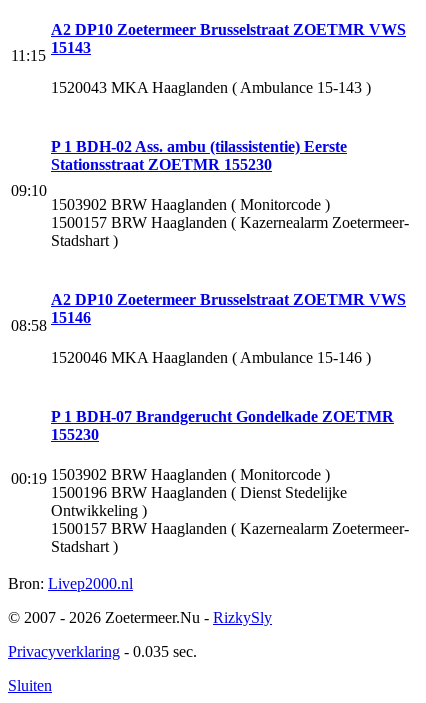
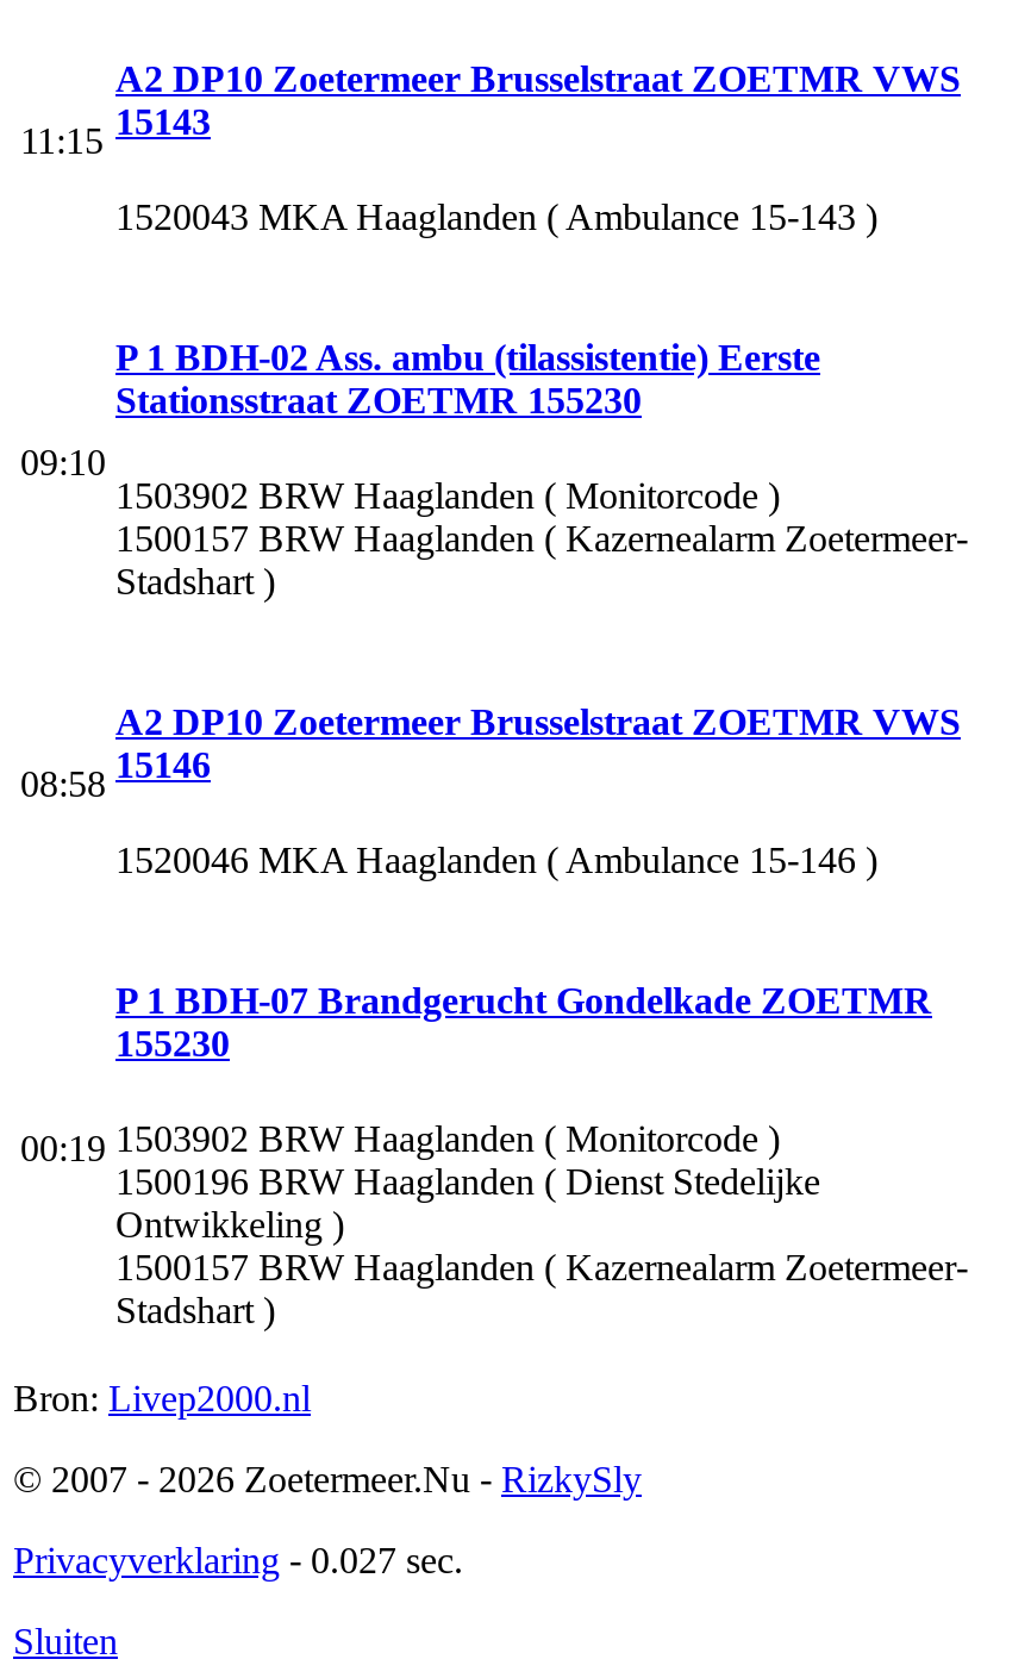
- Privacyverklaring - 0.035 sec.
+ Privacyverklaring - 0.027 sec.
